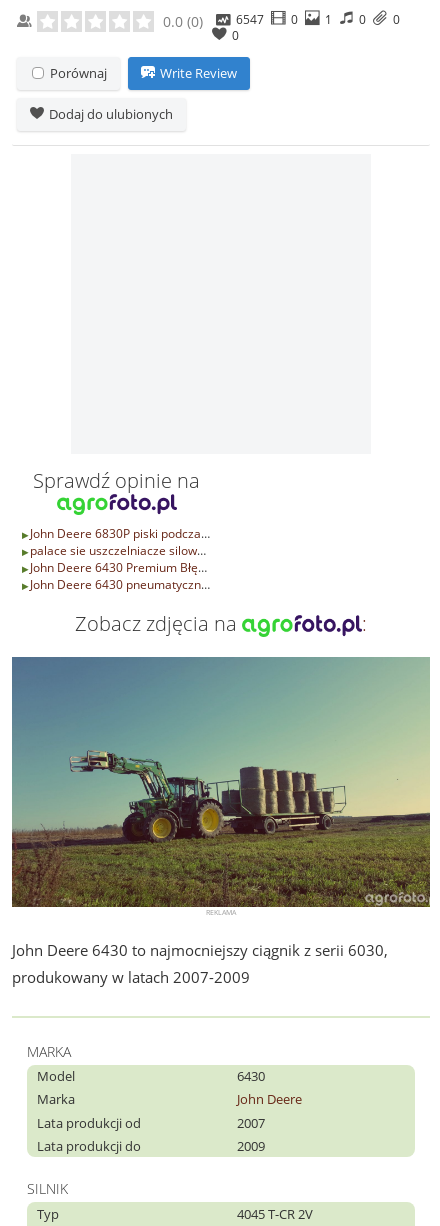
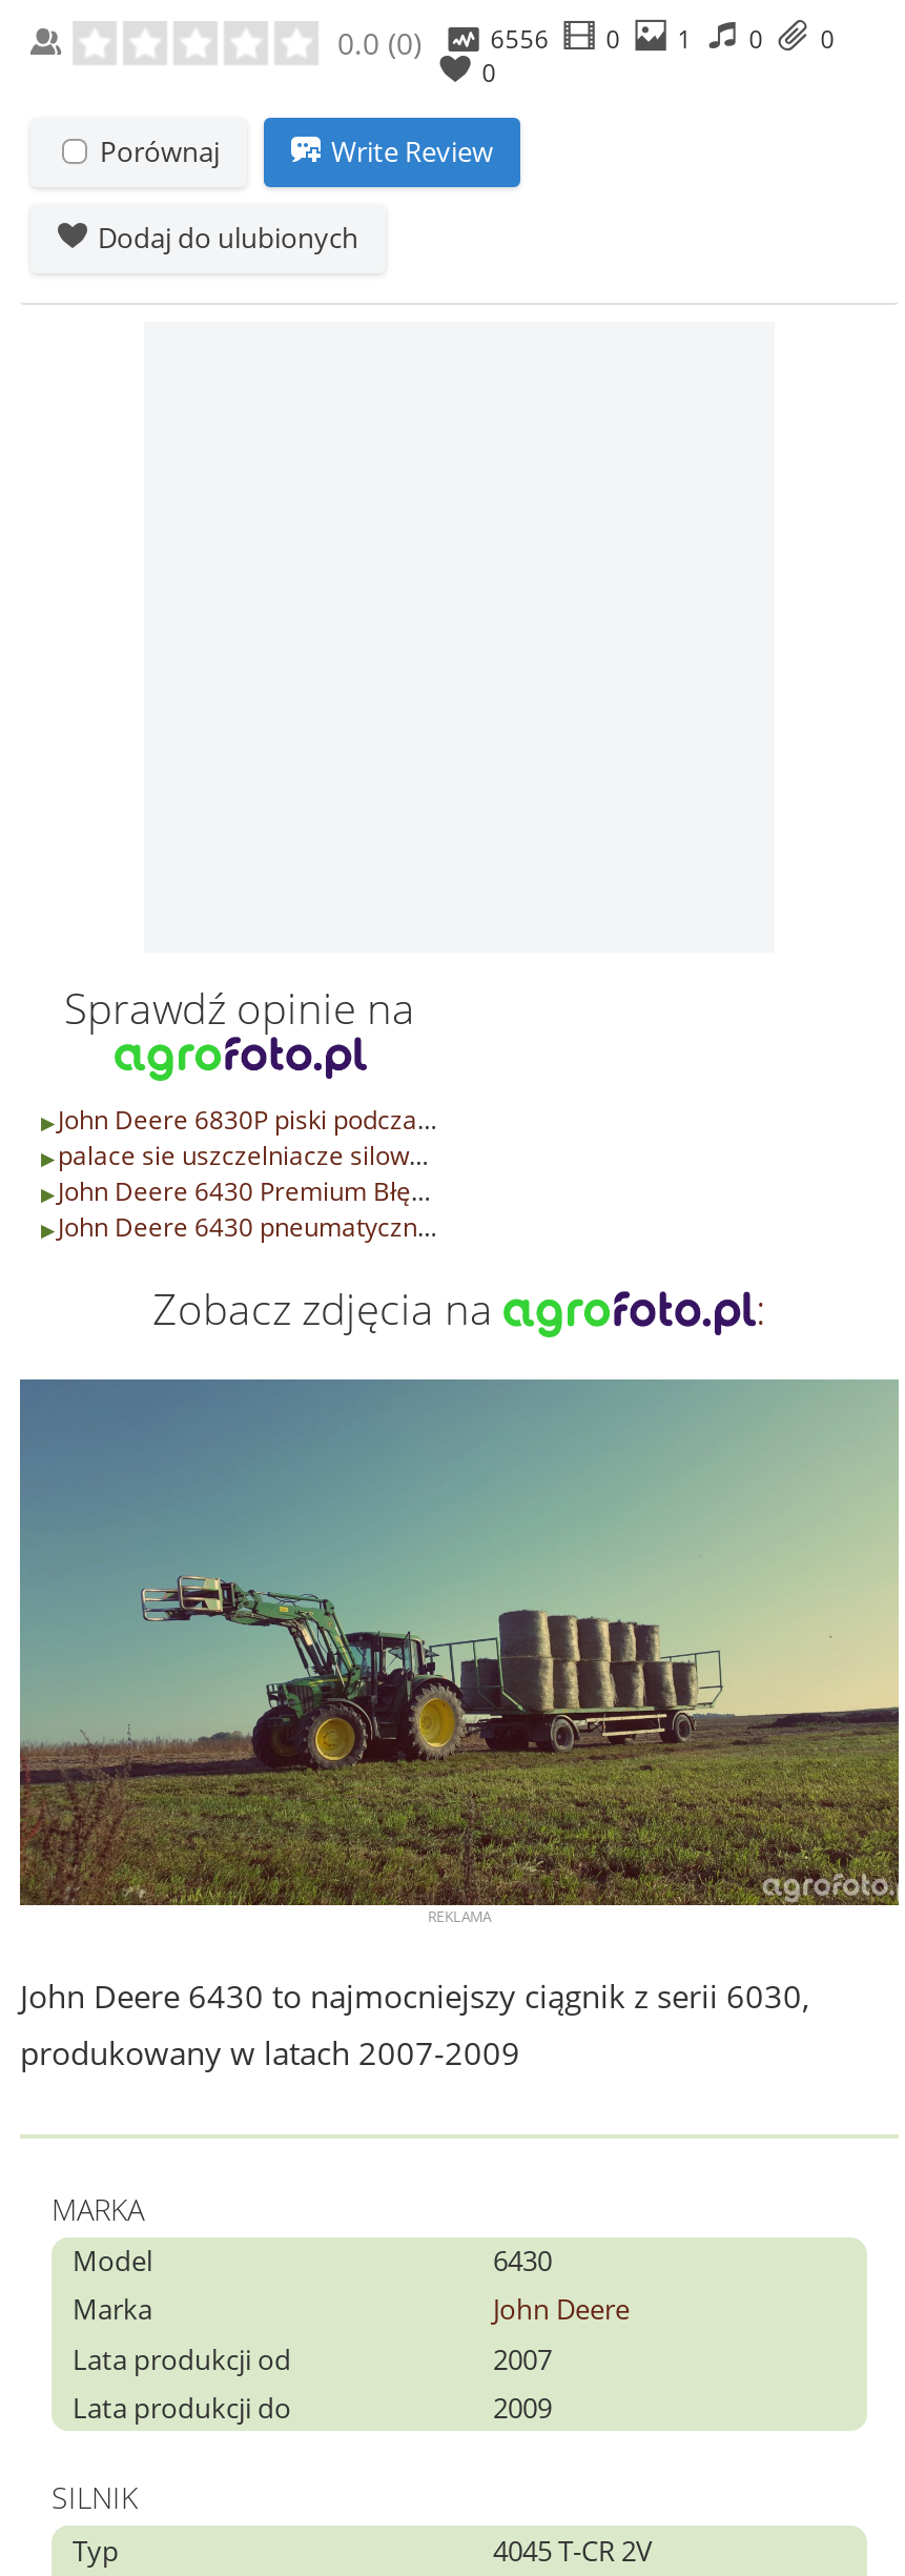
- 6547 0 1 0 0
+ 6556 0 1 0 0
